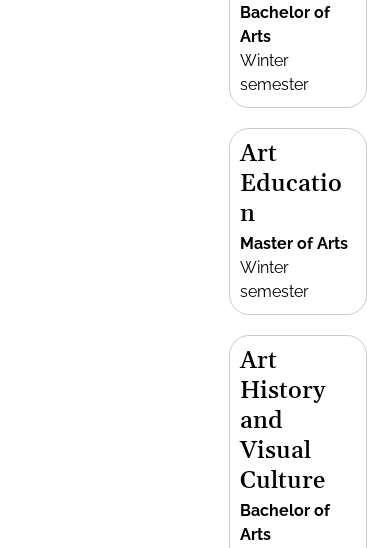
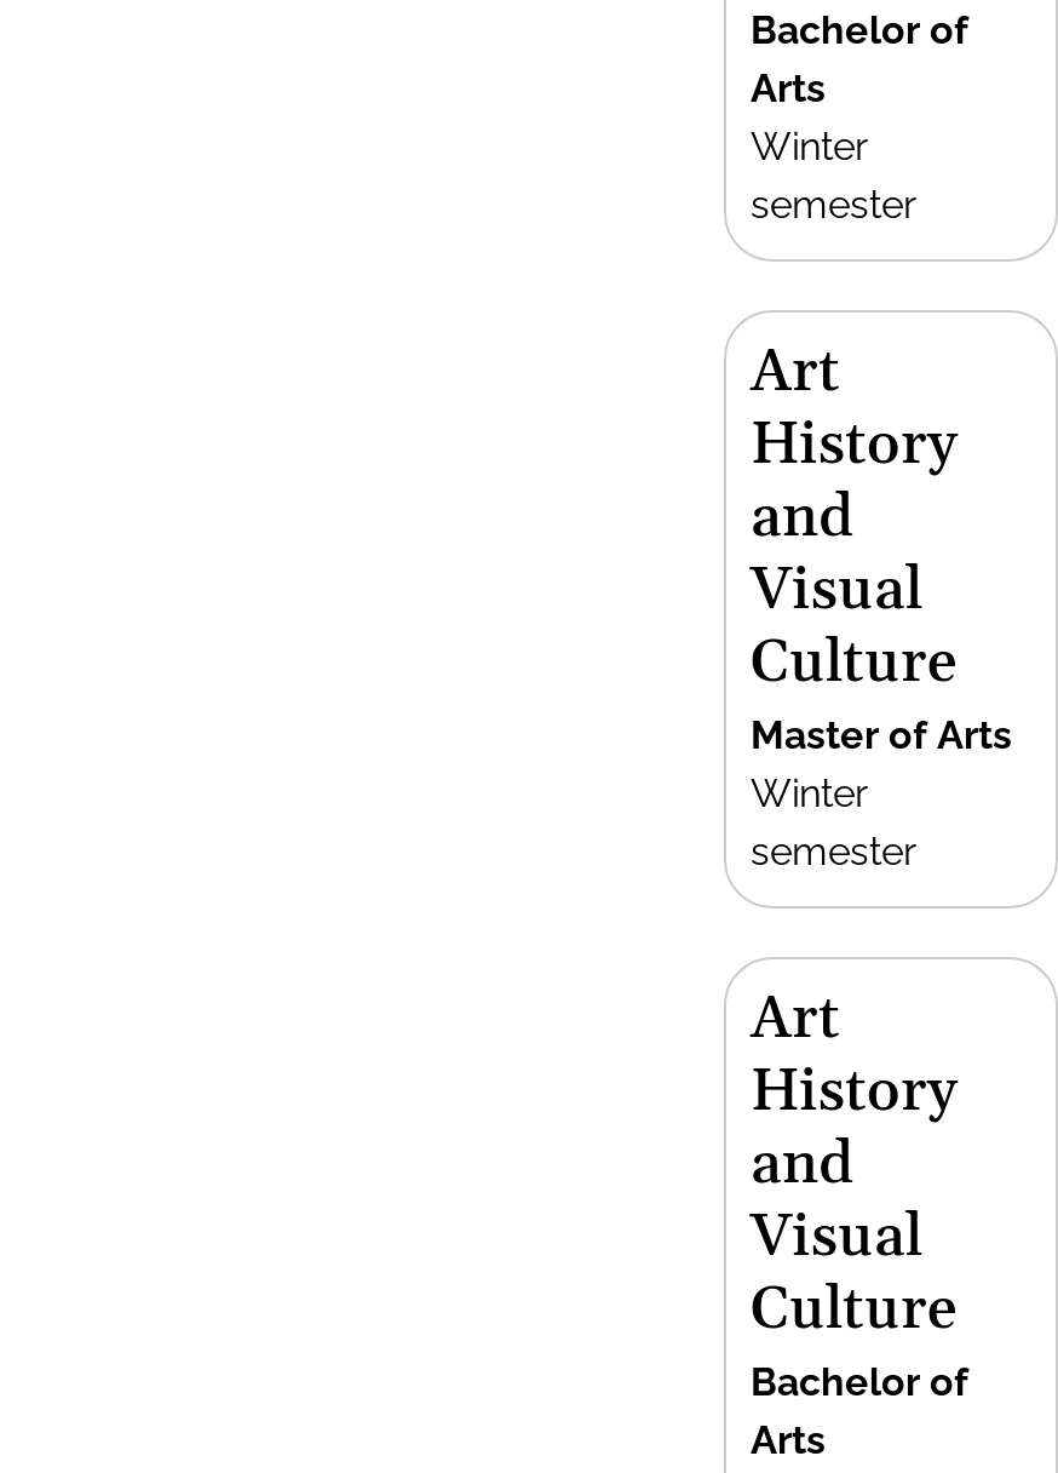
- Educatio
- n
+ History
+ and
+ Visual
+ Culture
